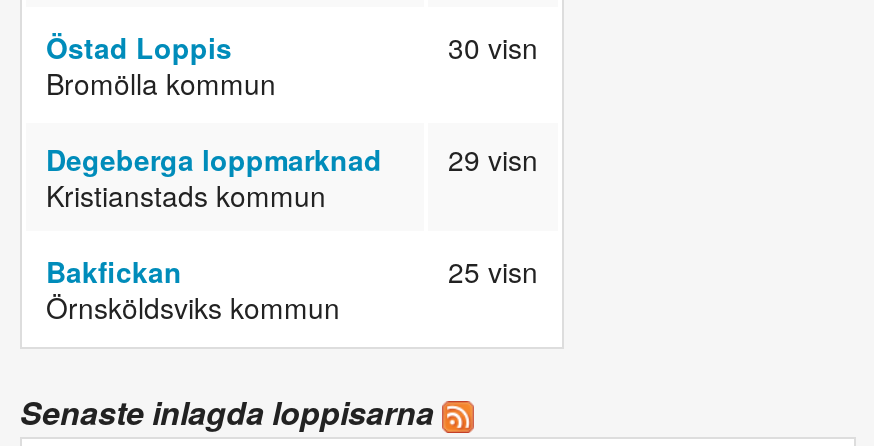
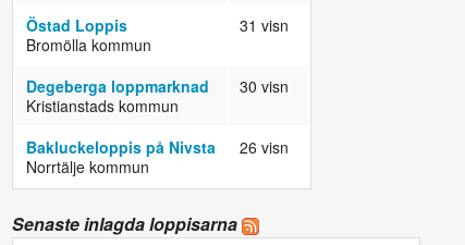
- 30 visn
+ 31 visn

- Degeberga loppmarknad 29 visn
+ Degeberga loppmarknad 30 visn

- Bakfickan
- Örnsköldsviks kommun
+ Bakluckeloppis på Nivsta
+ Norrtälje kommun

- 25 visn
+ 26 visn
